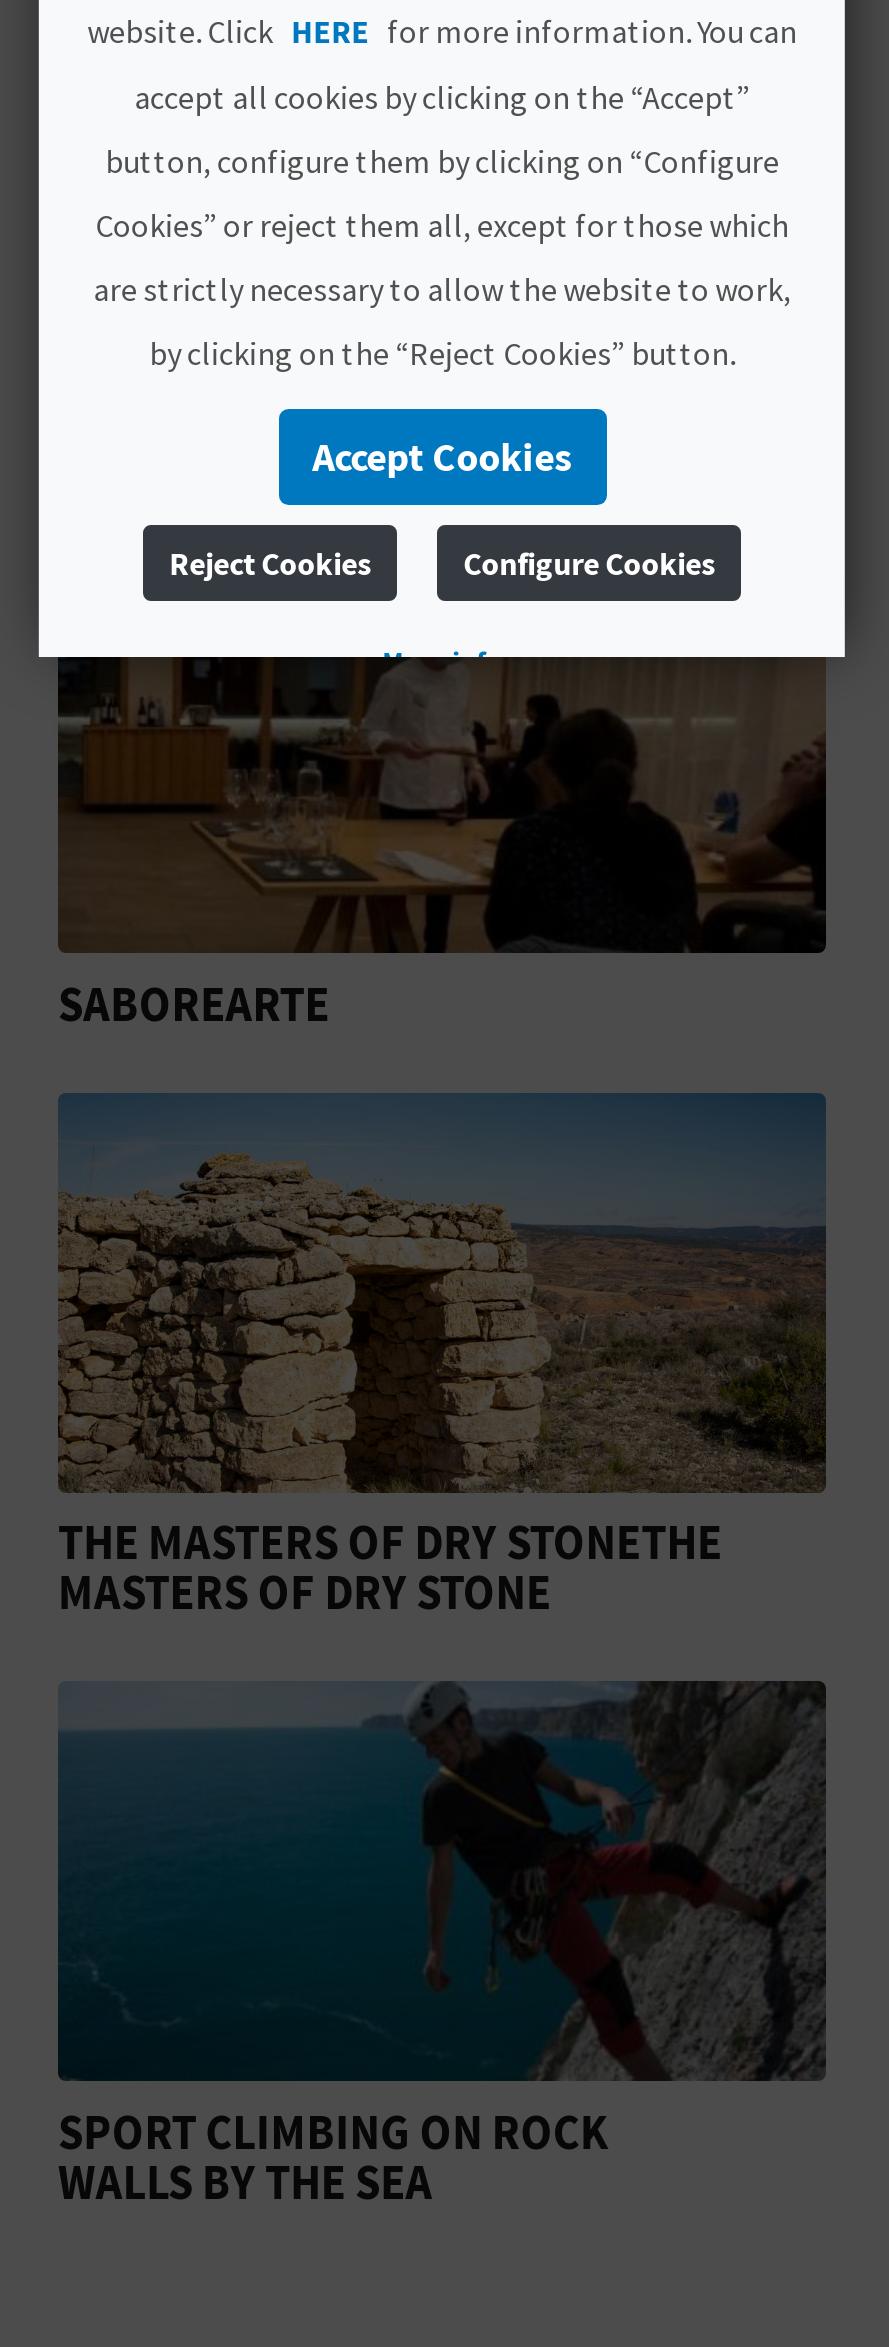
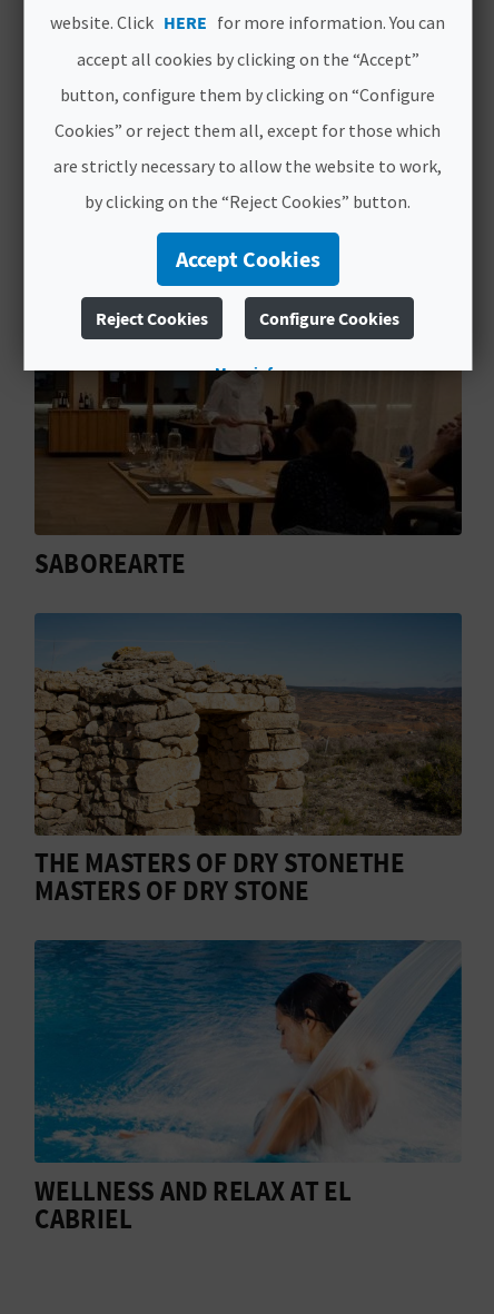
- [image]
- SPORT CLIMBING ON ROCK
- WALLS BY THE SEA
+ [image]
+ WELLNESS AND RELAX AT EL
+ CABRIEL
